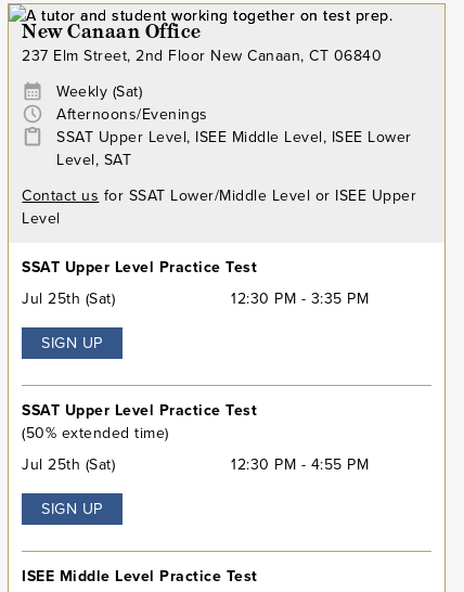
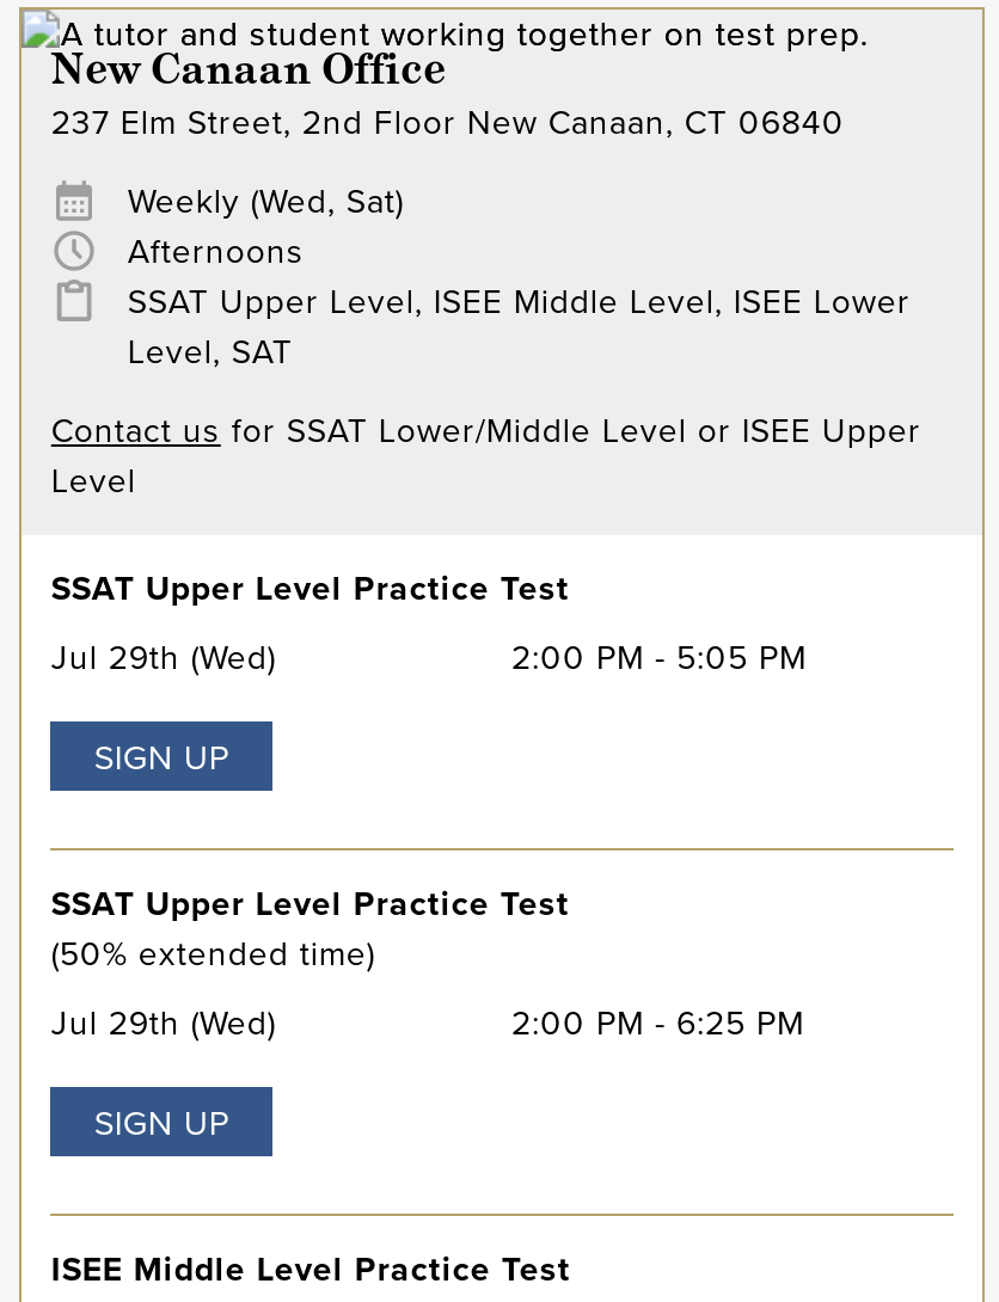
- Weekly (Sat)
- Afternoons/Evenings
+ Weekly (Wed, Sat)
+ Afternoons

- Jul 25th (Sat)
+ Jul 29th (Wed)

- 12:30 PM - 3:35 PM
+ 2:00 PM - 5:05 PM

- Jul 25th (Sat)
+ Jul 29th (Wed)

- 12:30 PM - 4:55 PM
+ 2:00 PM - 6:25 PM
